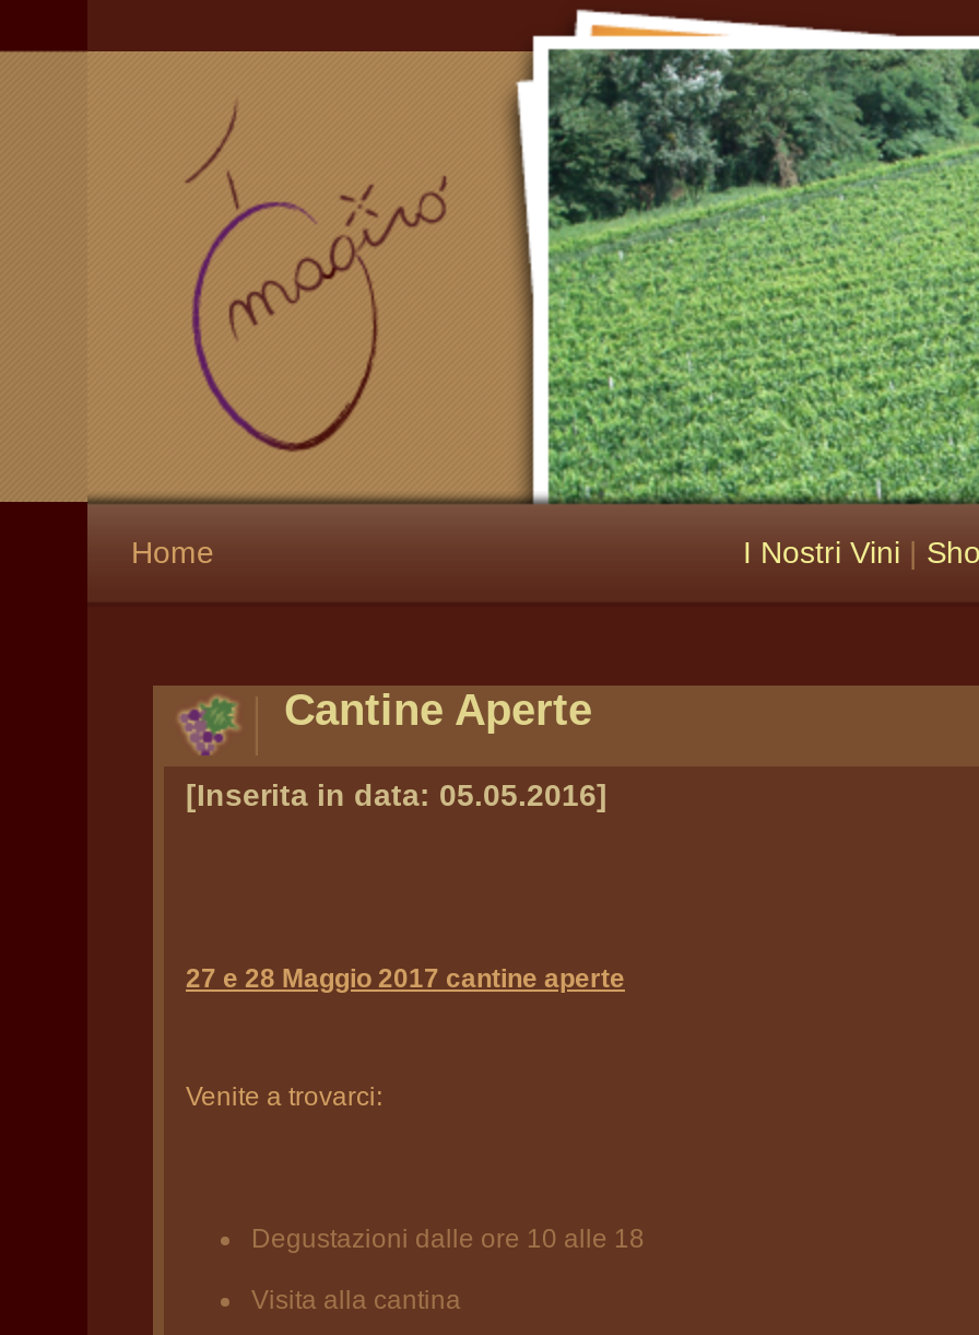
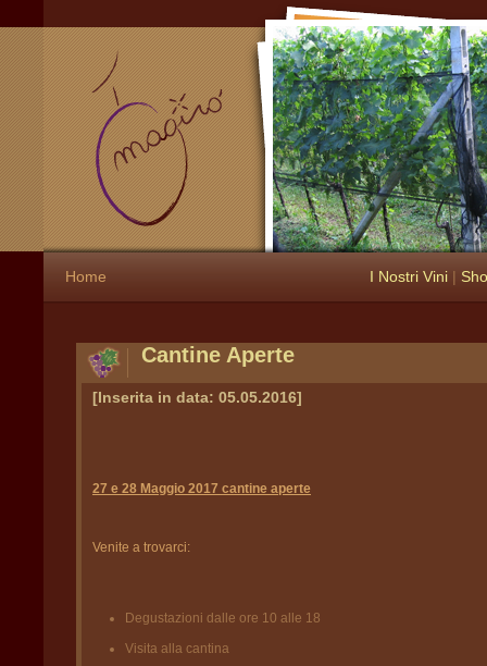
- [image]
+ [image]
